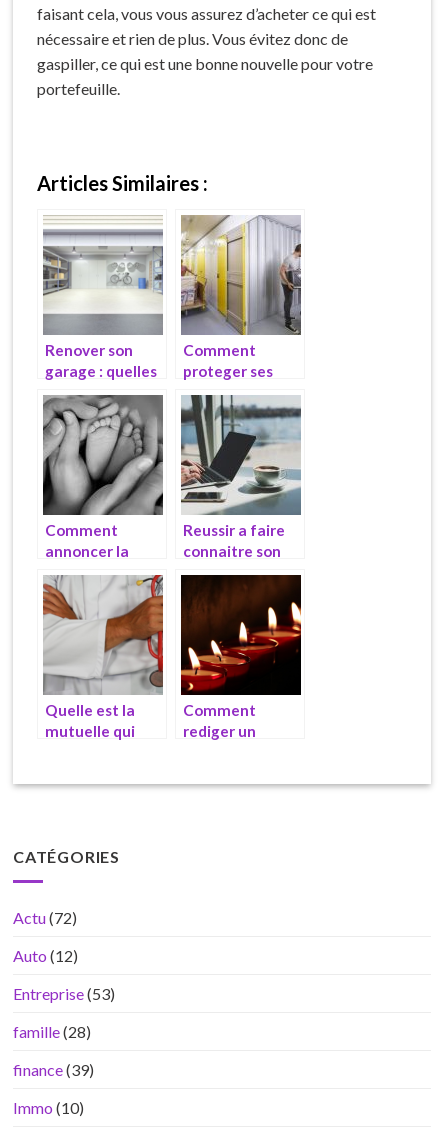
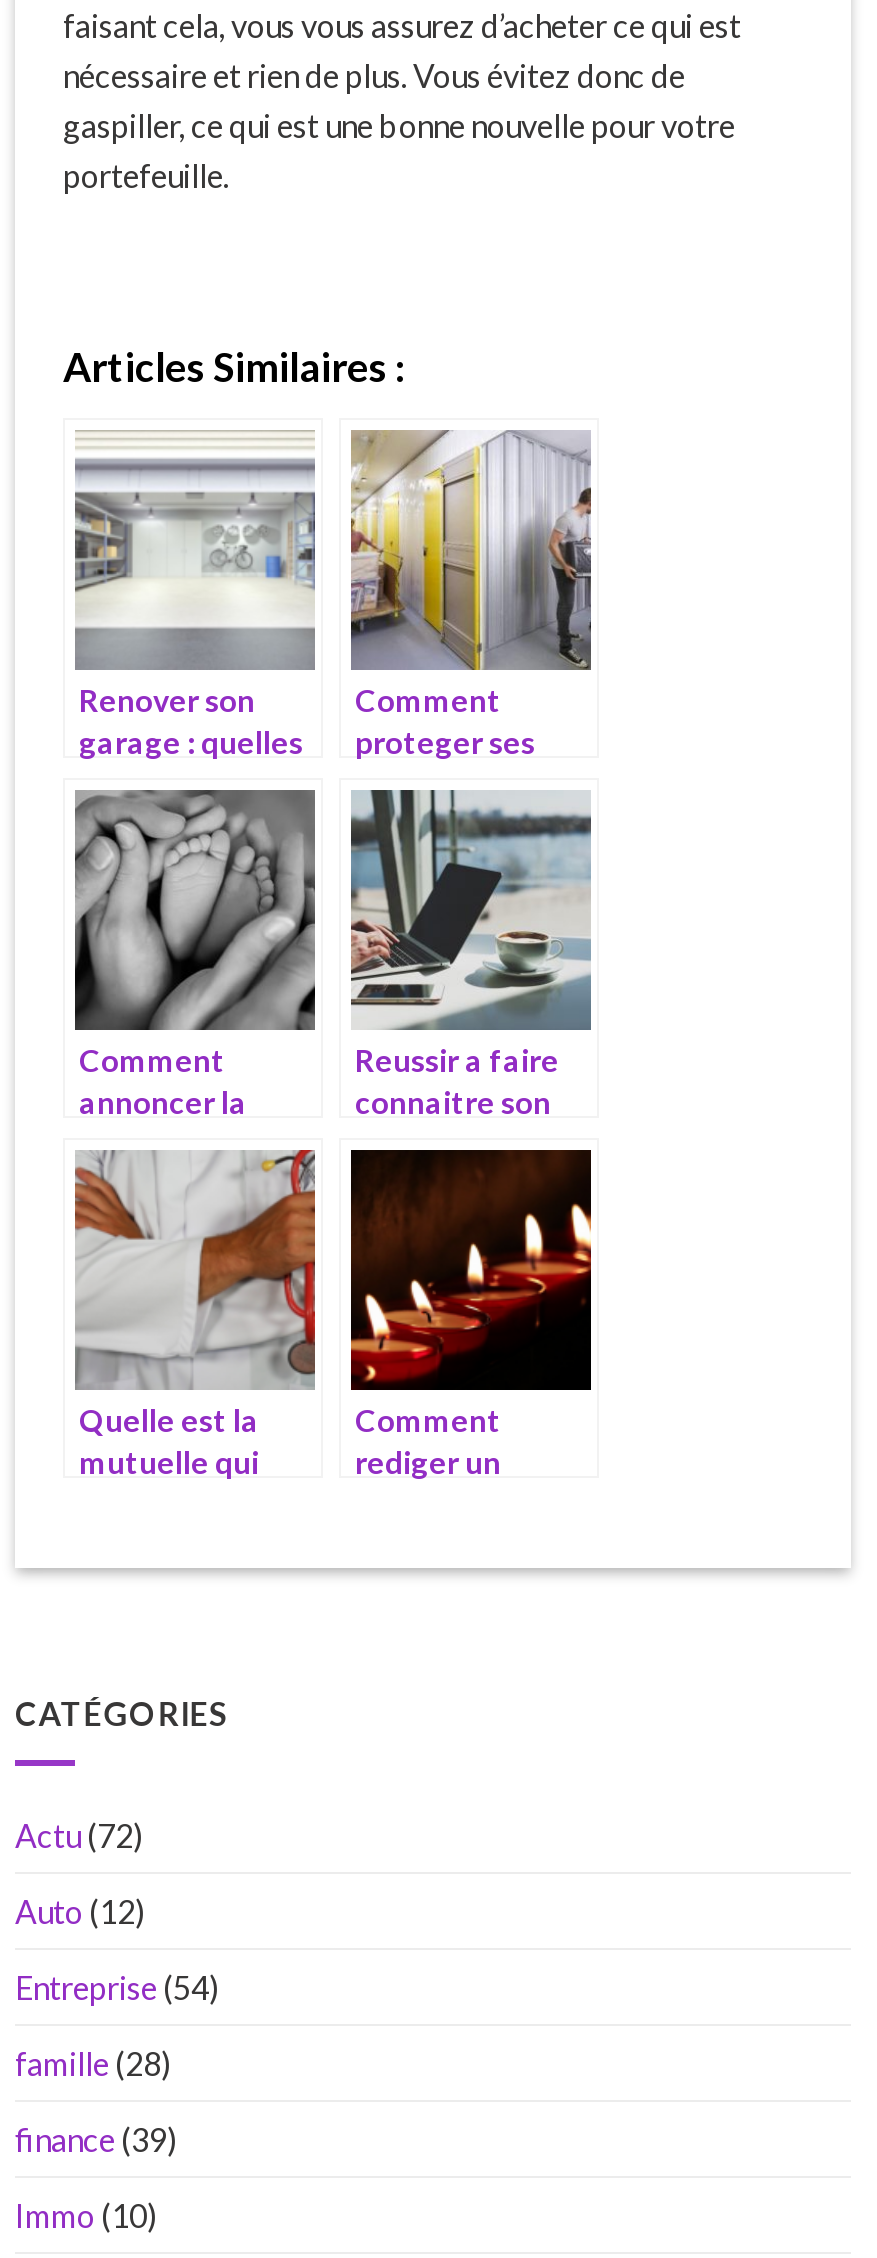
- Entreprise (53)
+ Entreprise (54)
